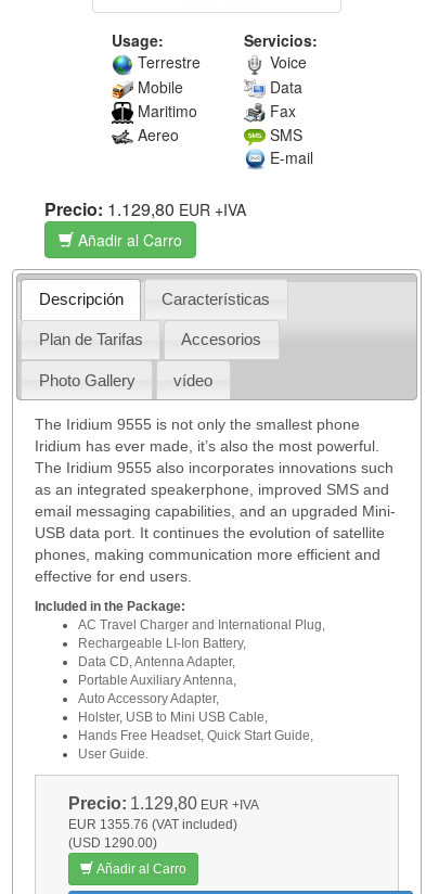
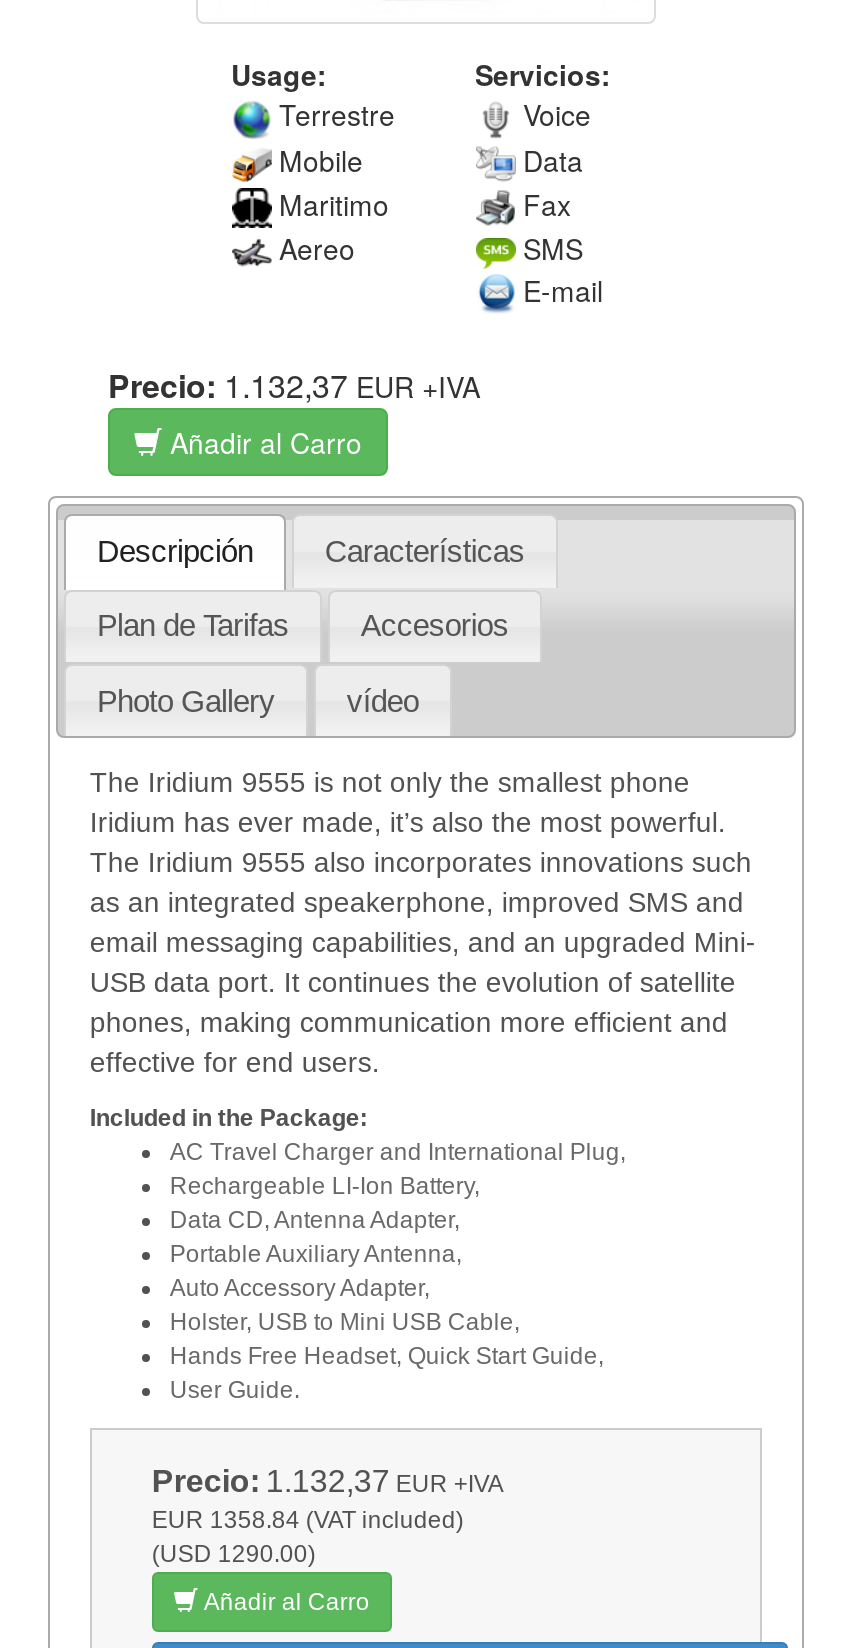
- Precio: 1.129,80 EUR +IVA
+ Precio: 1.132,37 EUR +IVA

- Precio: 1.129,80 EUR +IVA
+ Precio: 1.132,37 EUR +IVA

- EUR 1355.76 (VAT included)
+ EUR 1358.84 (VAT included)
